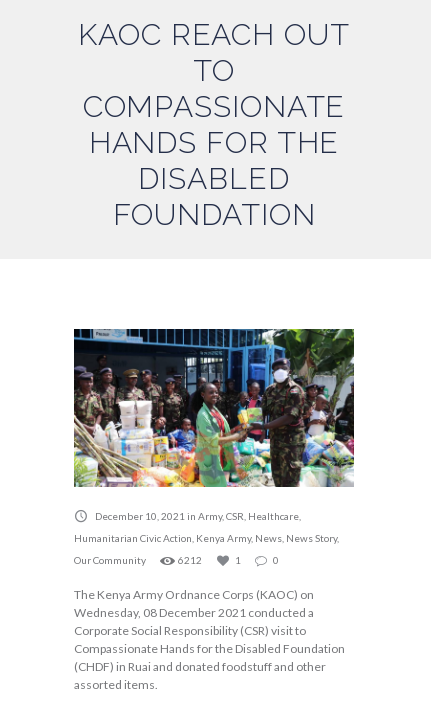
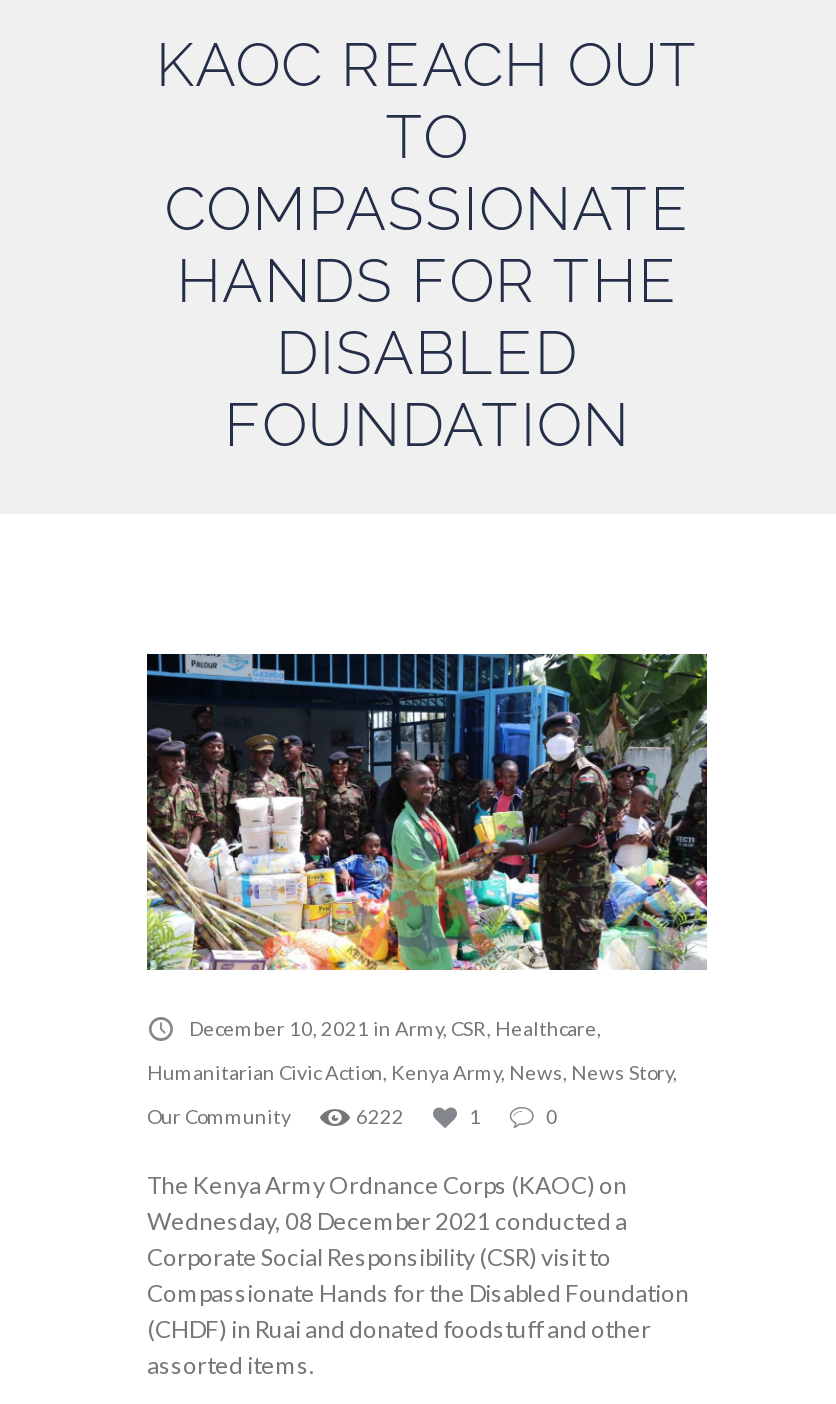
- 6212
+ 6222
